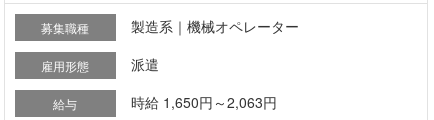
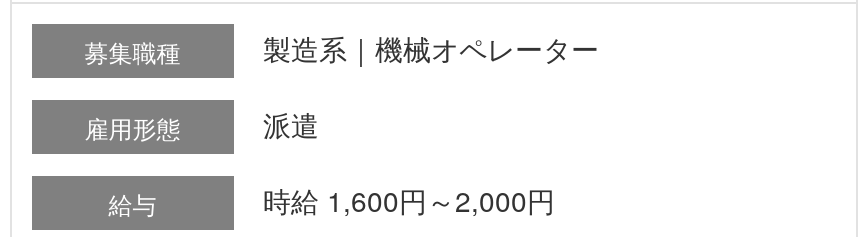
- 時給 1,650円～2,063円
+ 時給 1,600円～2,000円
